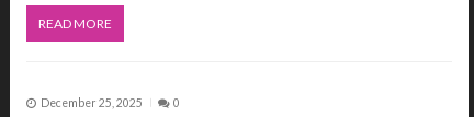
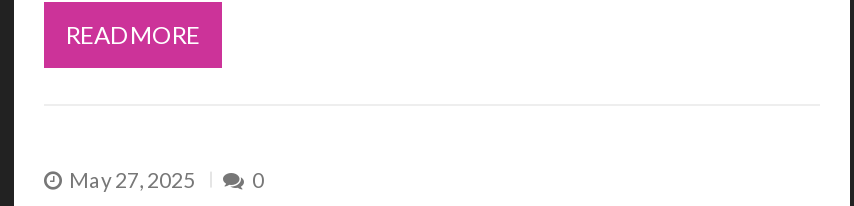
- December 25, 2025
+ May 27, 2025
